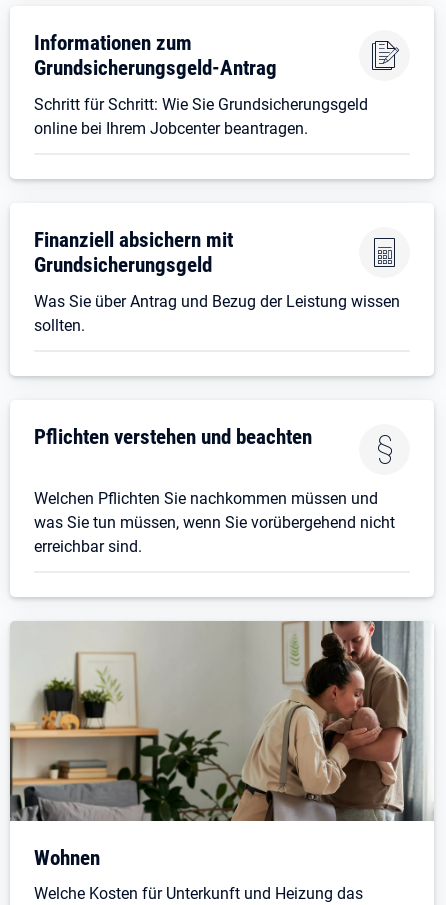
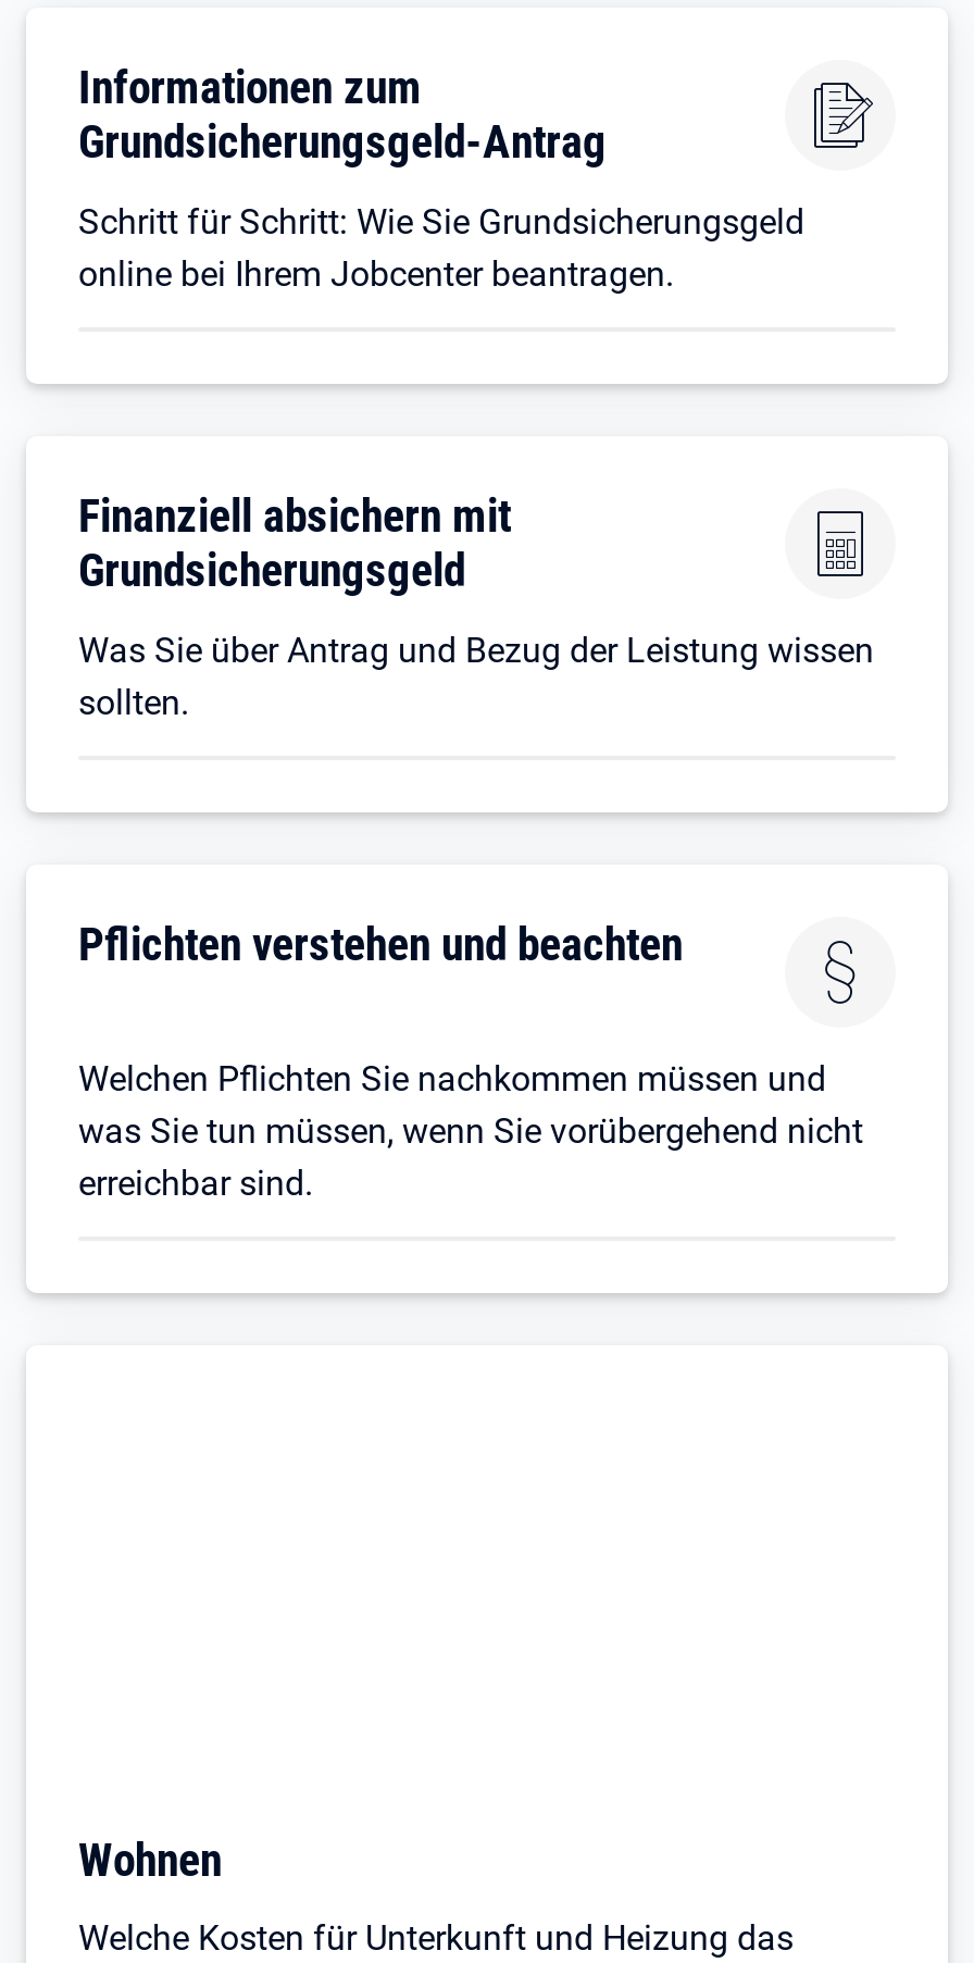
- [image]
